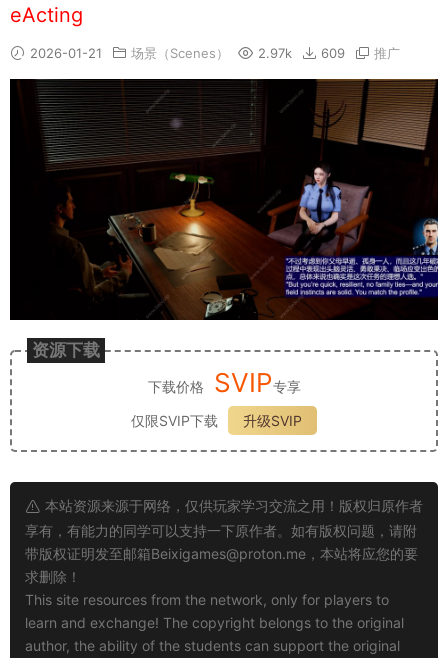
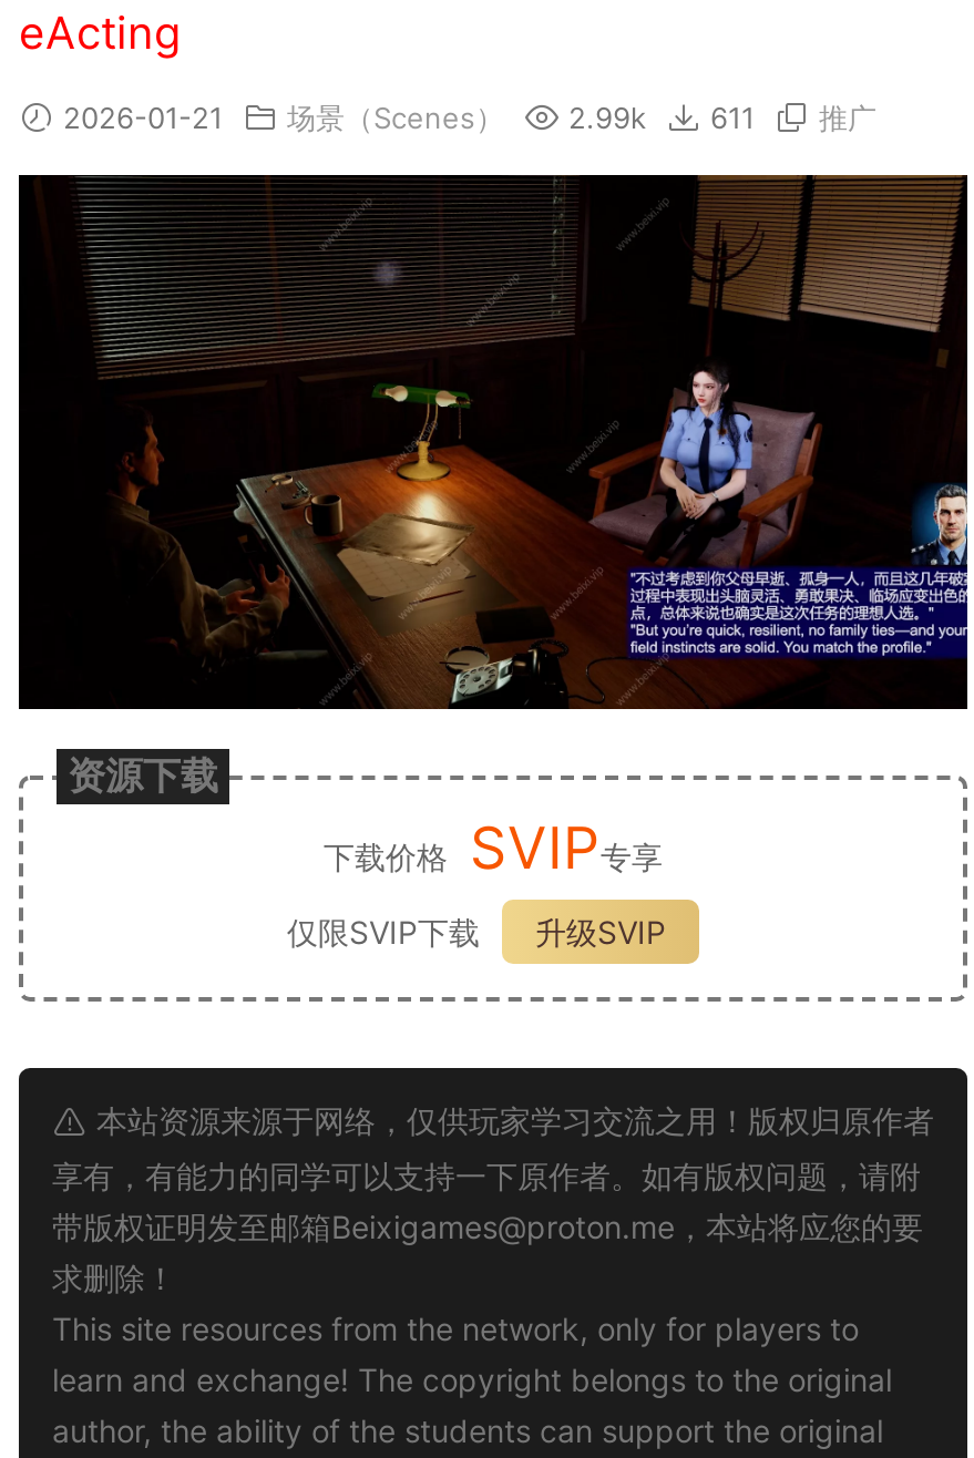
- 2.97k
- 609
+ 2.99k
+ 611
